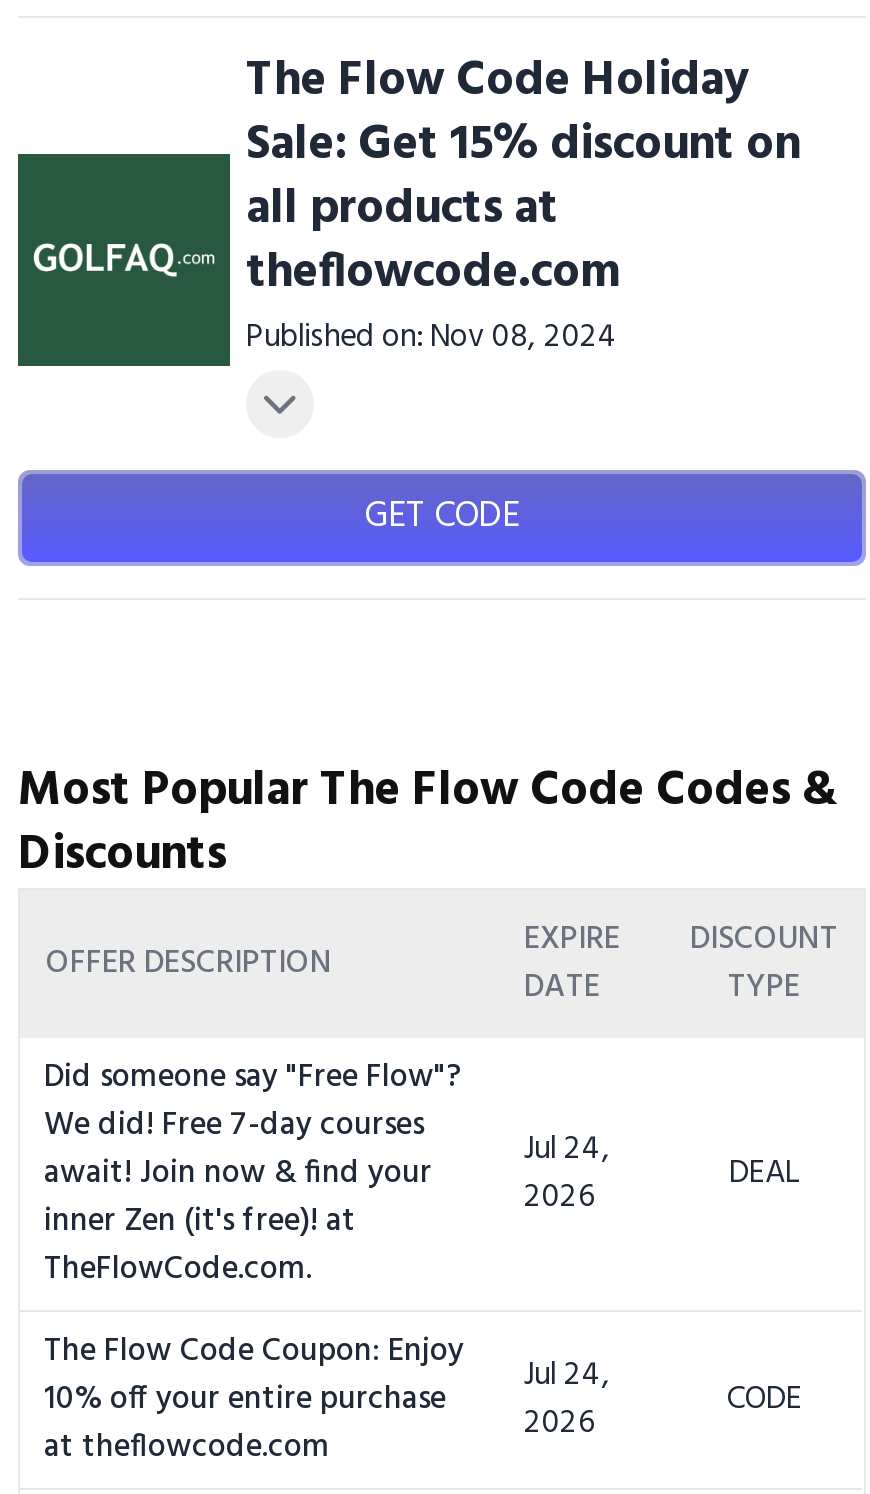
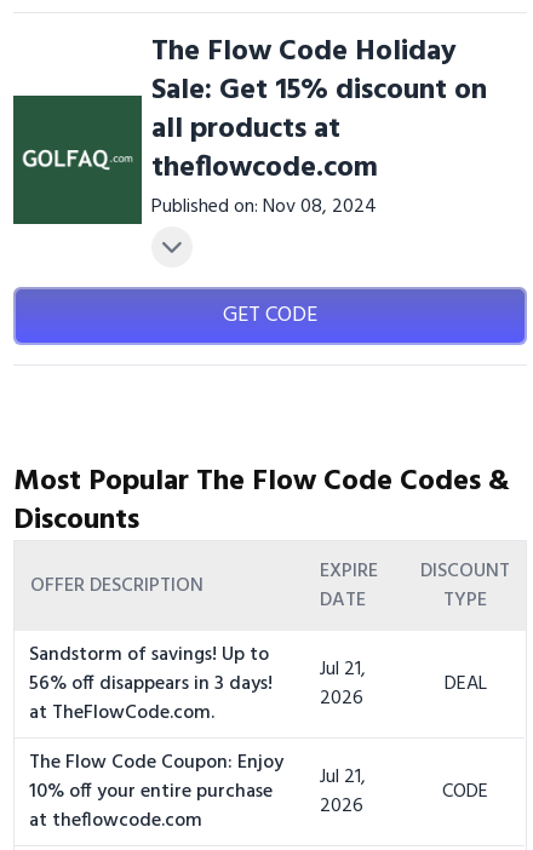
- Did someone say "Free Flow"?
- We did! Free 7-day courses
- await! Join now & find your
- inner Zen (it's free)! at
- TheFlowCode.com.
+ Sandstorm of savings! Up to
+ 56% off disappears in 3 days!
+ at TheFlowCode.com.

- Jul 24,
+ Jul 21,

- The Flow Code Coupon: Enjoy 10% off your entire purchase Jul 24, 2026
+ The Flow Code Coupon: Enjoy 10% off your entire purchase Jul 21, 2026
